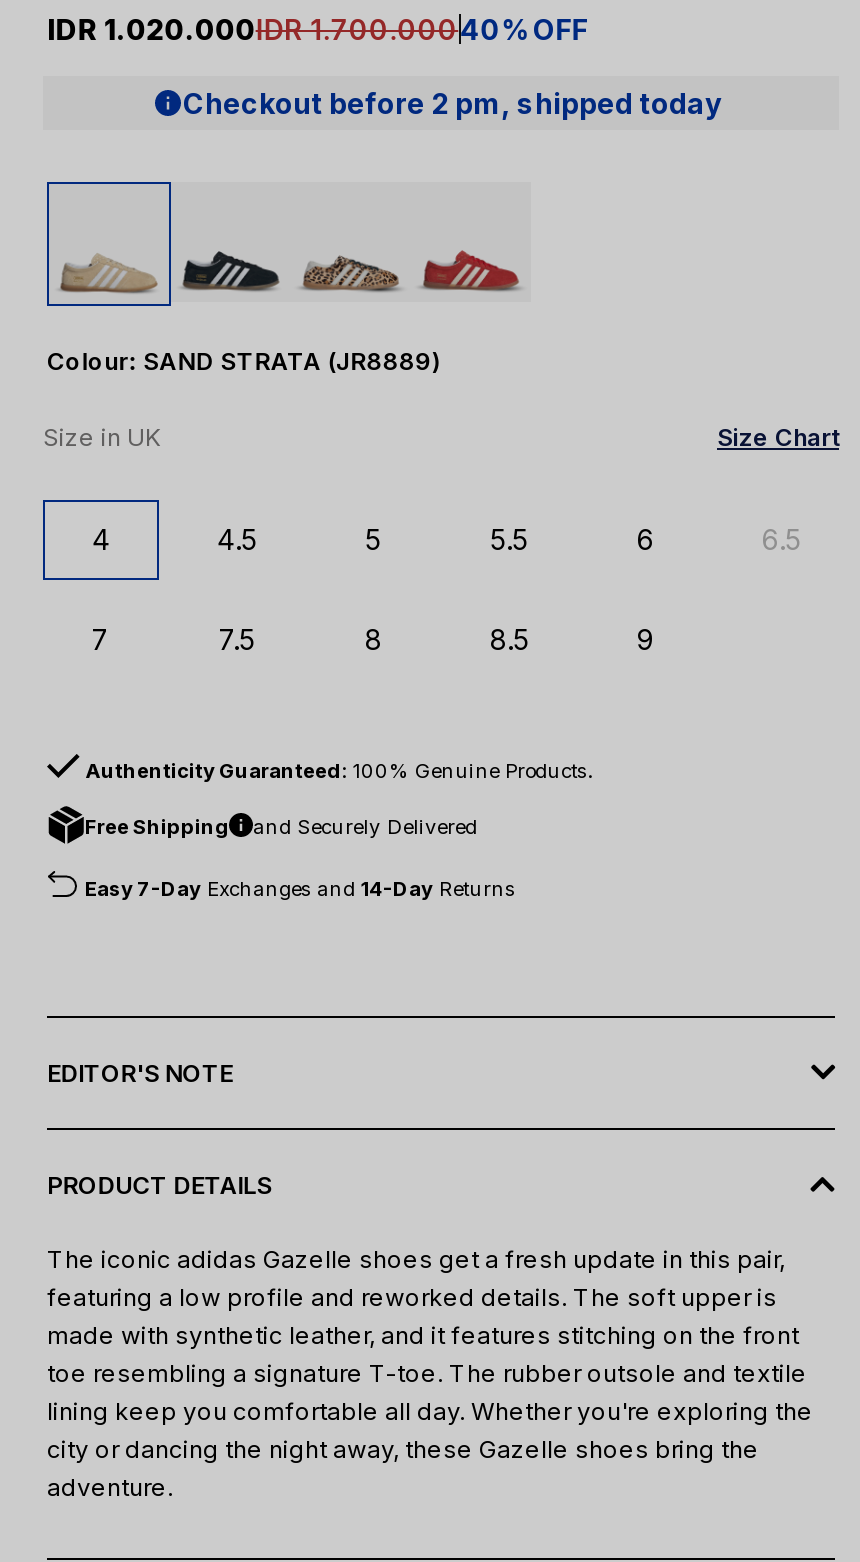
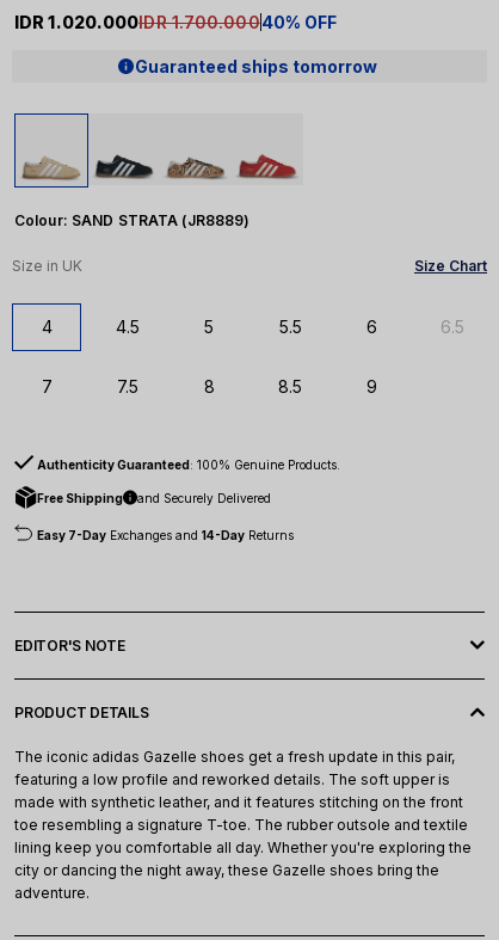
- Checkout before 2 pm, shipped today
+ Guaranteed ships tomorrow
